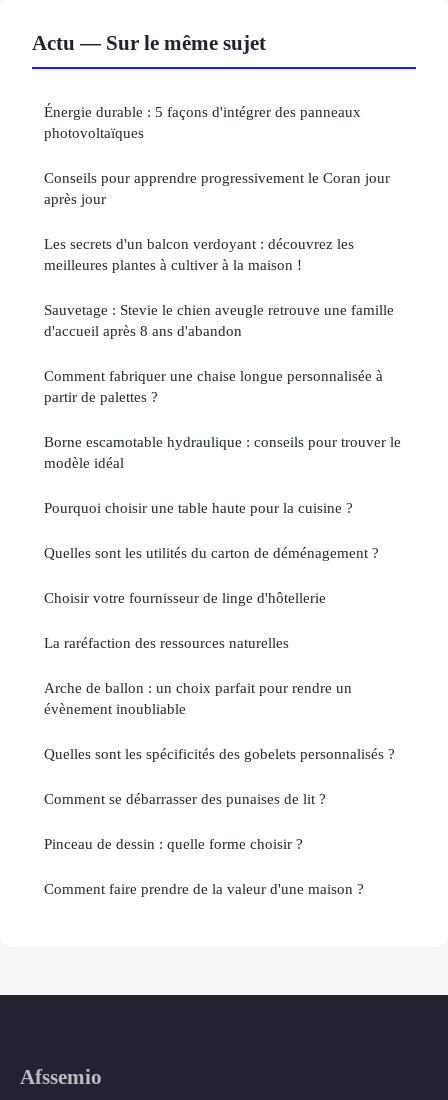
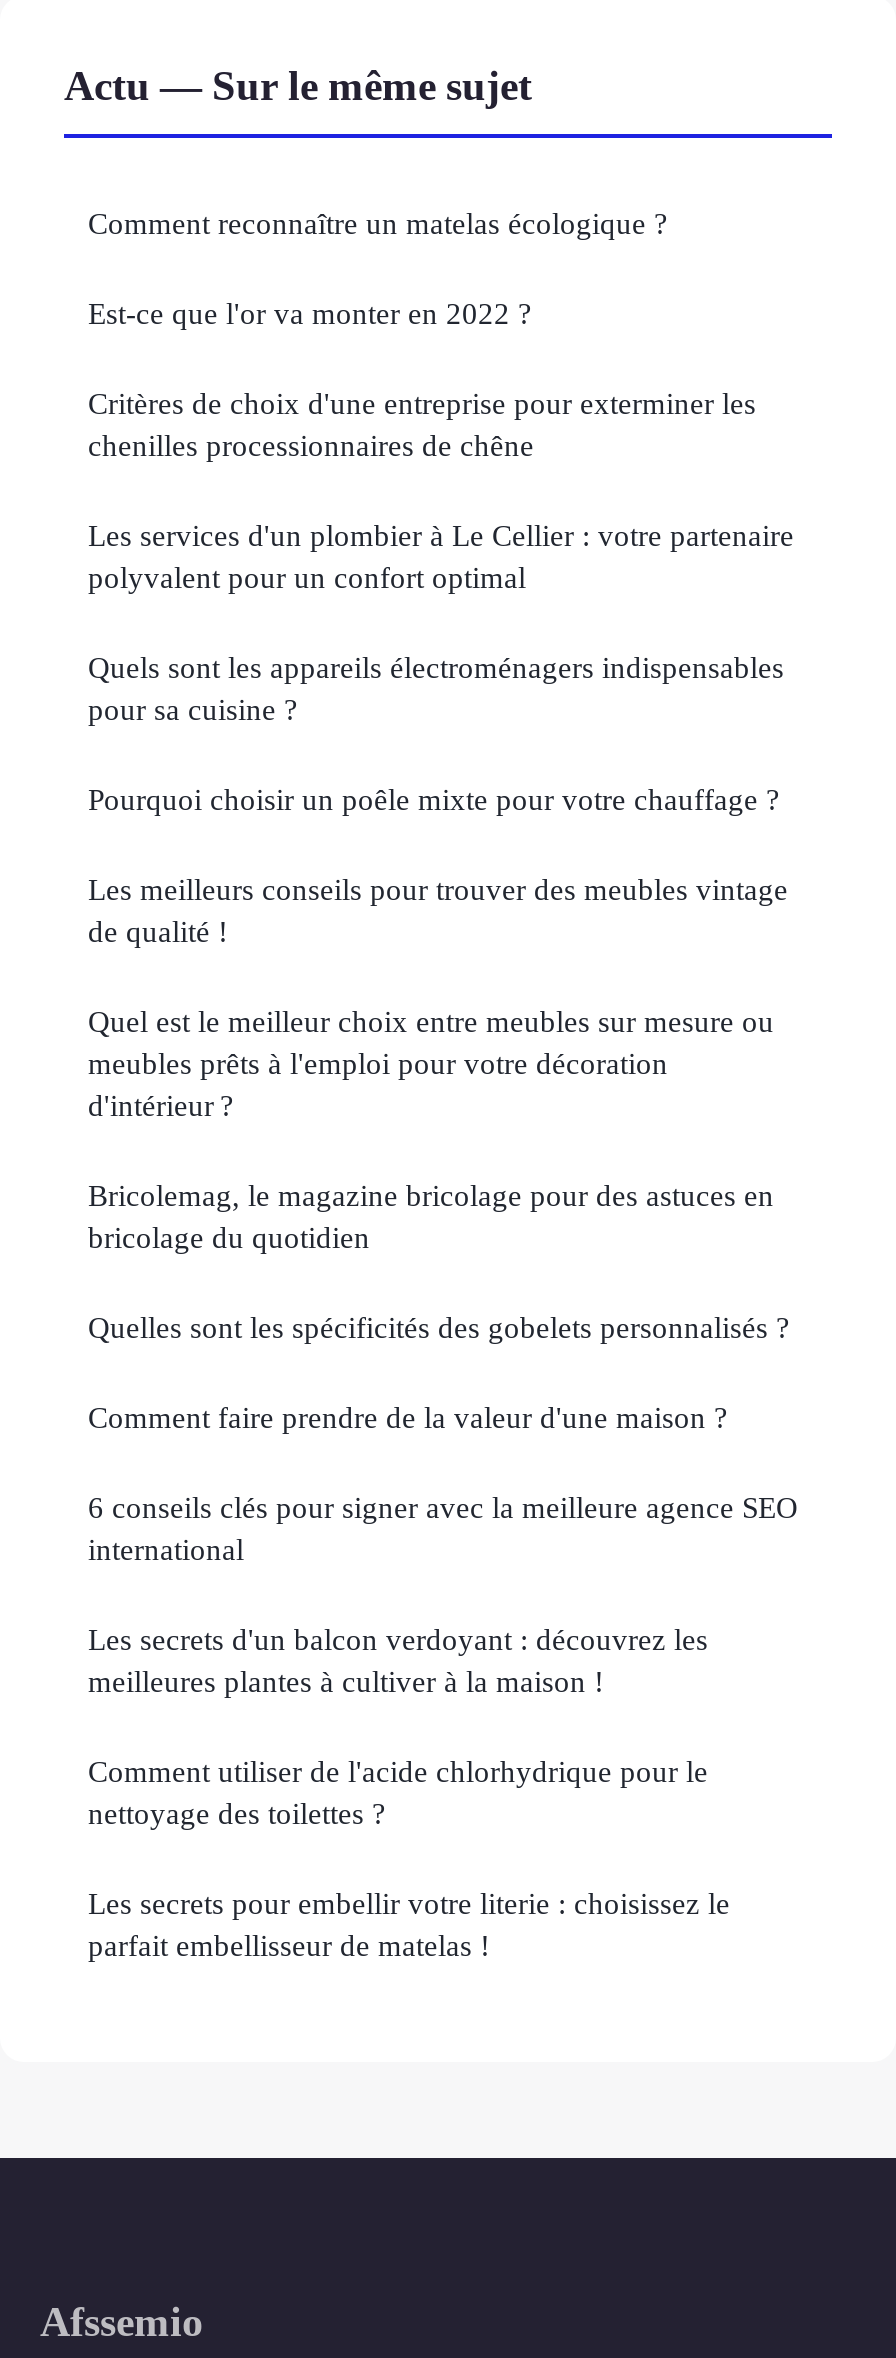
- Énergie durable : 5 façons d'intégrer des panneaux
- photovoltaïques
- Conseils pour apprendre progressivement le Coran jour
- après jour
+ Comment reconnaître un matelas écologique ?
+ Est-ce que l'or va monter en 2022 ?
+ Critères de choix d'une entreprise pour exterminer les
+ chenilles processionnaires de chêne
+ Les services d'un plombier à Le Cellier : votre partenaire
+ polyvalent pour un confort optimal
+ Quels sont les appareils électroménagers indispensables
+ pour sa cuisine ?
+ Pourquoi choisir un poêle mixte pour votre chauffage ?
+ Les meilleurs conseils pour trouver des meubles vintage
+ de qualité !
+ Quel est le meilleur choix entre meubles sur mesure ou
+ meubles prêts à l'emploi pour votre décoration
+ d'intérieur ?
+ Bricolemag, le magazine bricolage pour des astuces en
+ bricolage du quotidien
+ 6 conseils clés pour signer avec la meilleure agence SEO
+ international

moved down: Les secrets d'un balcon verdoyant : découvrez les | meilleures plantes à cultiver à la maison !

- Sauvetage : Stevie le chien aveugle retrouve une famille
- d'accueil après 8 ans d'abandon
- Comment fabriquer une chaise longue personnalisée à
- partir de palettes ?
- Borne escamotable hydraulique : conseils pour trouver le
- modèle idéal
- Pourquoi choisir une table haute pour la cuisine ?
- Quelles sont les utilités du carton de déménagement ?
- Choisir votre fournisseur de linge d'hôtellerie
- La raréfaction des ressources naturelles
- Arche de ballon : un choix parfait pour rendre un
- évènement inoubliable
- Comment se débarrasser des punaises de lit ?
- Pinceau de dessin : quelle forme choisir ?
+ Comment utiliser de l'acide chlorhydrique pour le
+ nettoyage des toilettes ?
+ Les secrets pour embellir votre literie : choisissez le
+ parfait embellisseur de matelas !

moved up: Quelles sont les spécificités des gobelets personnalisés ?

moved up: Comment faire prendre de la valeur d'une maison ?
